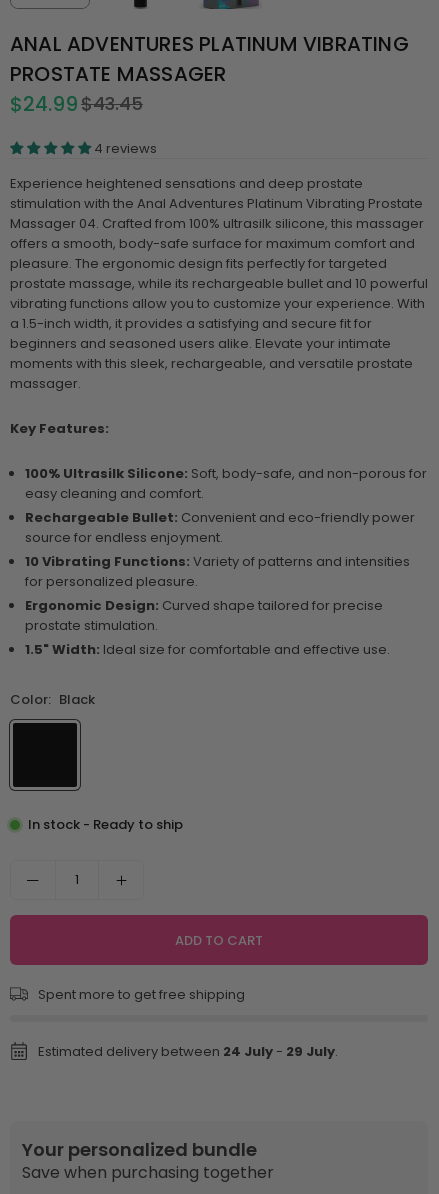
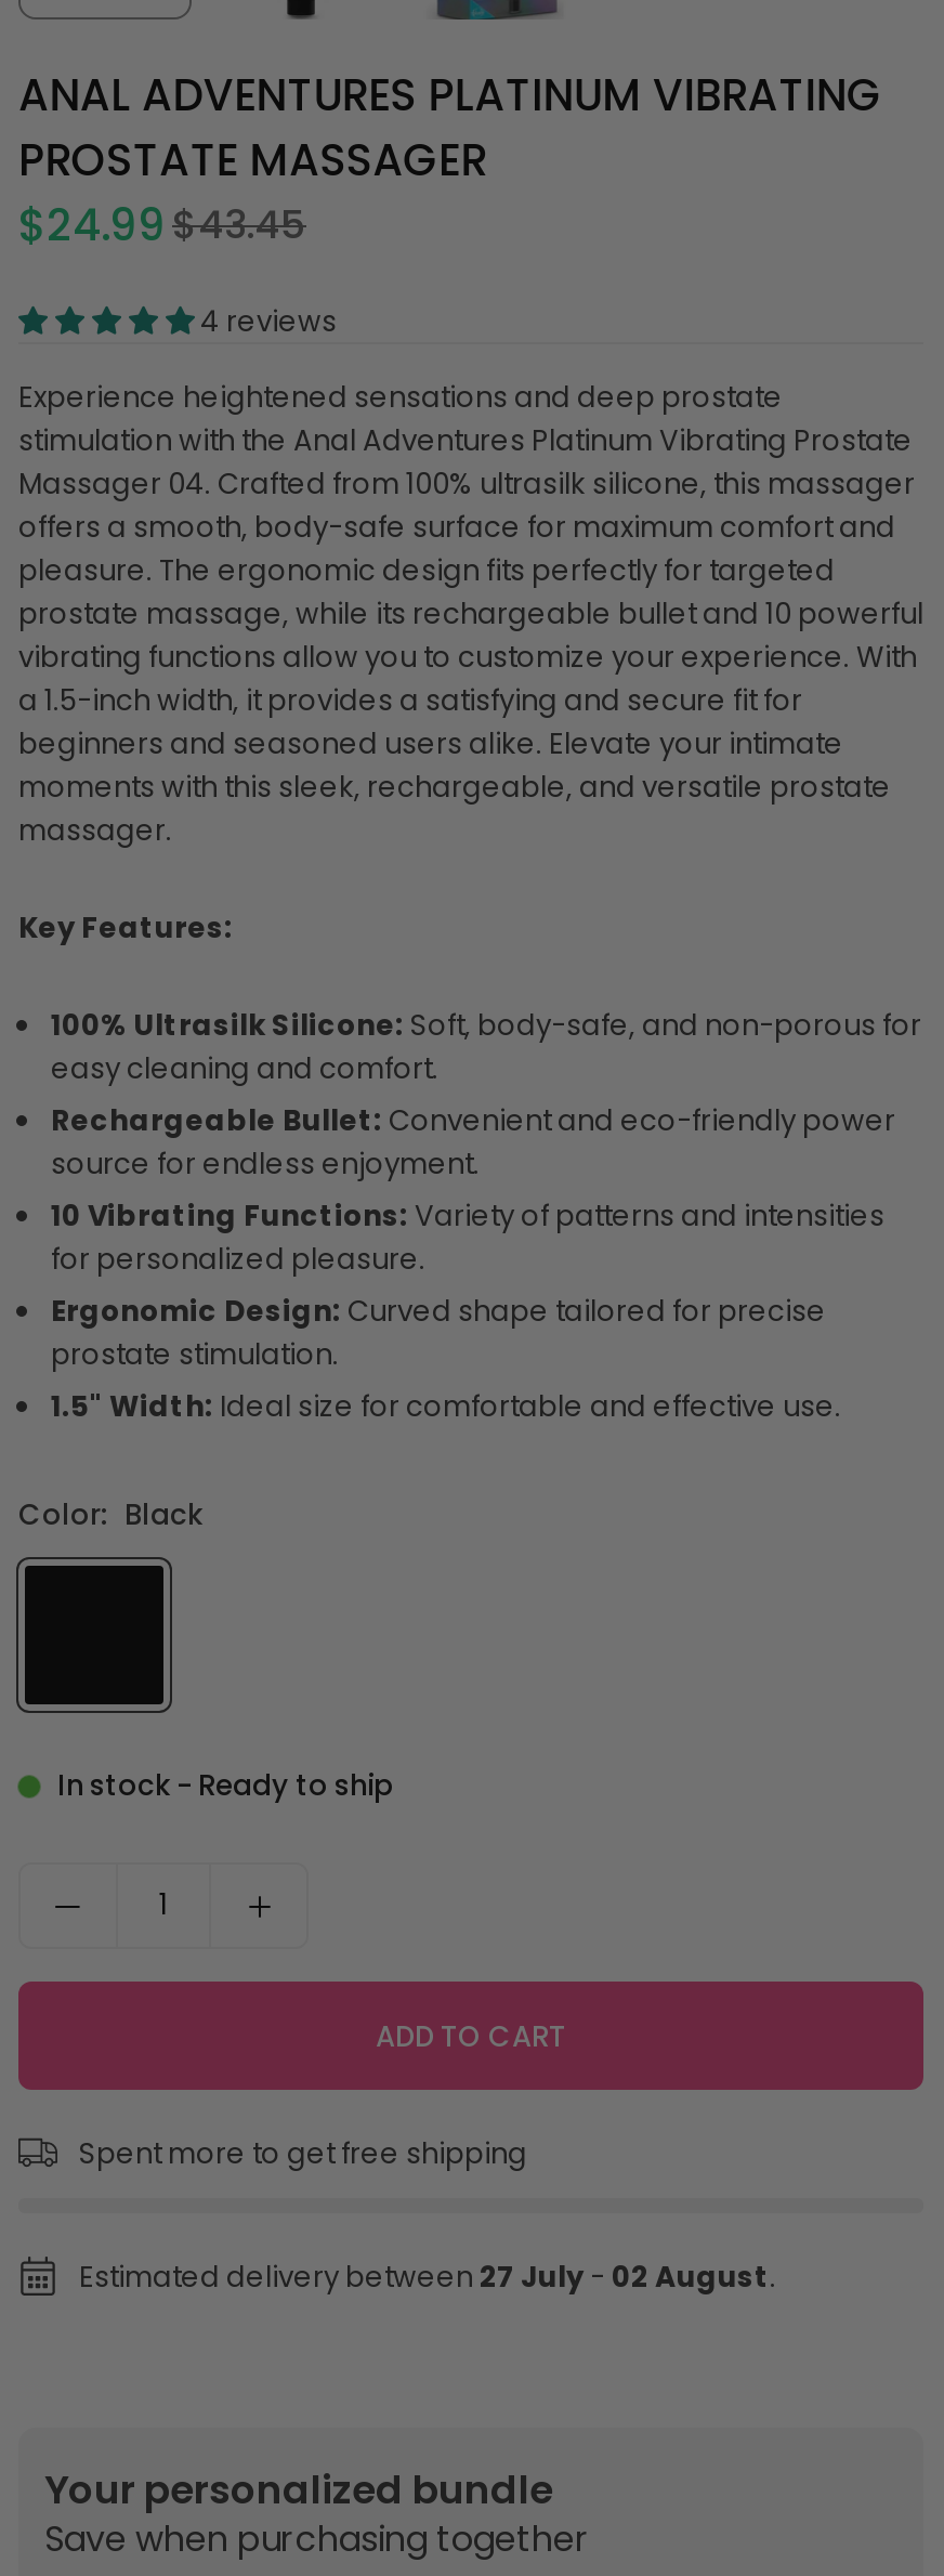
- Estimated delivery between 24 July - 29 July.
+ Estimated delivery between 27 July - 02 August.
